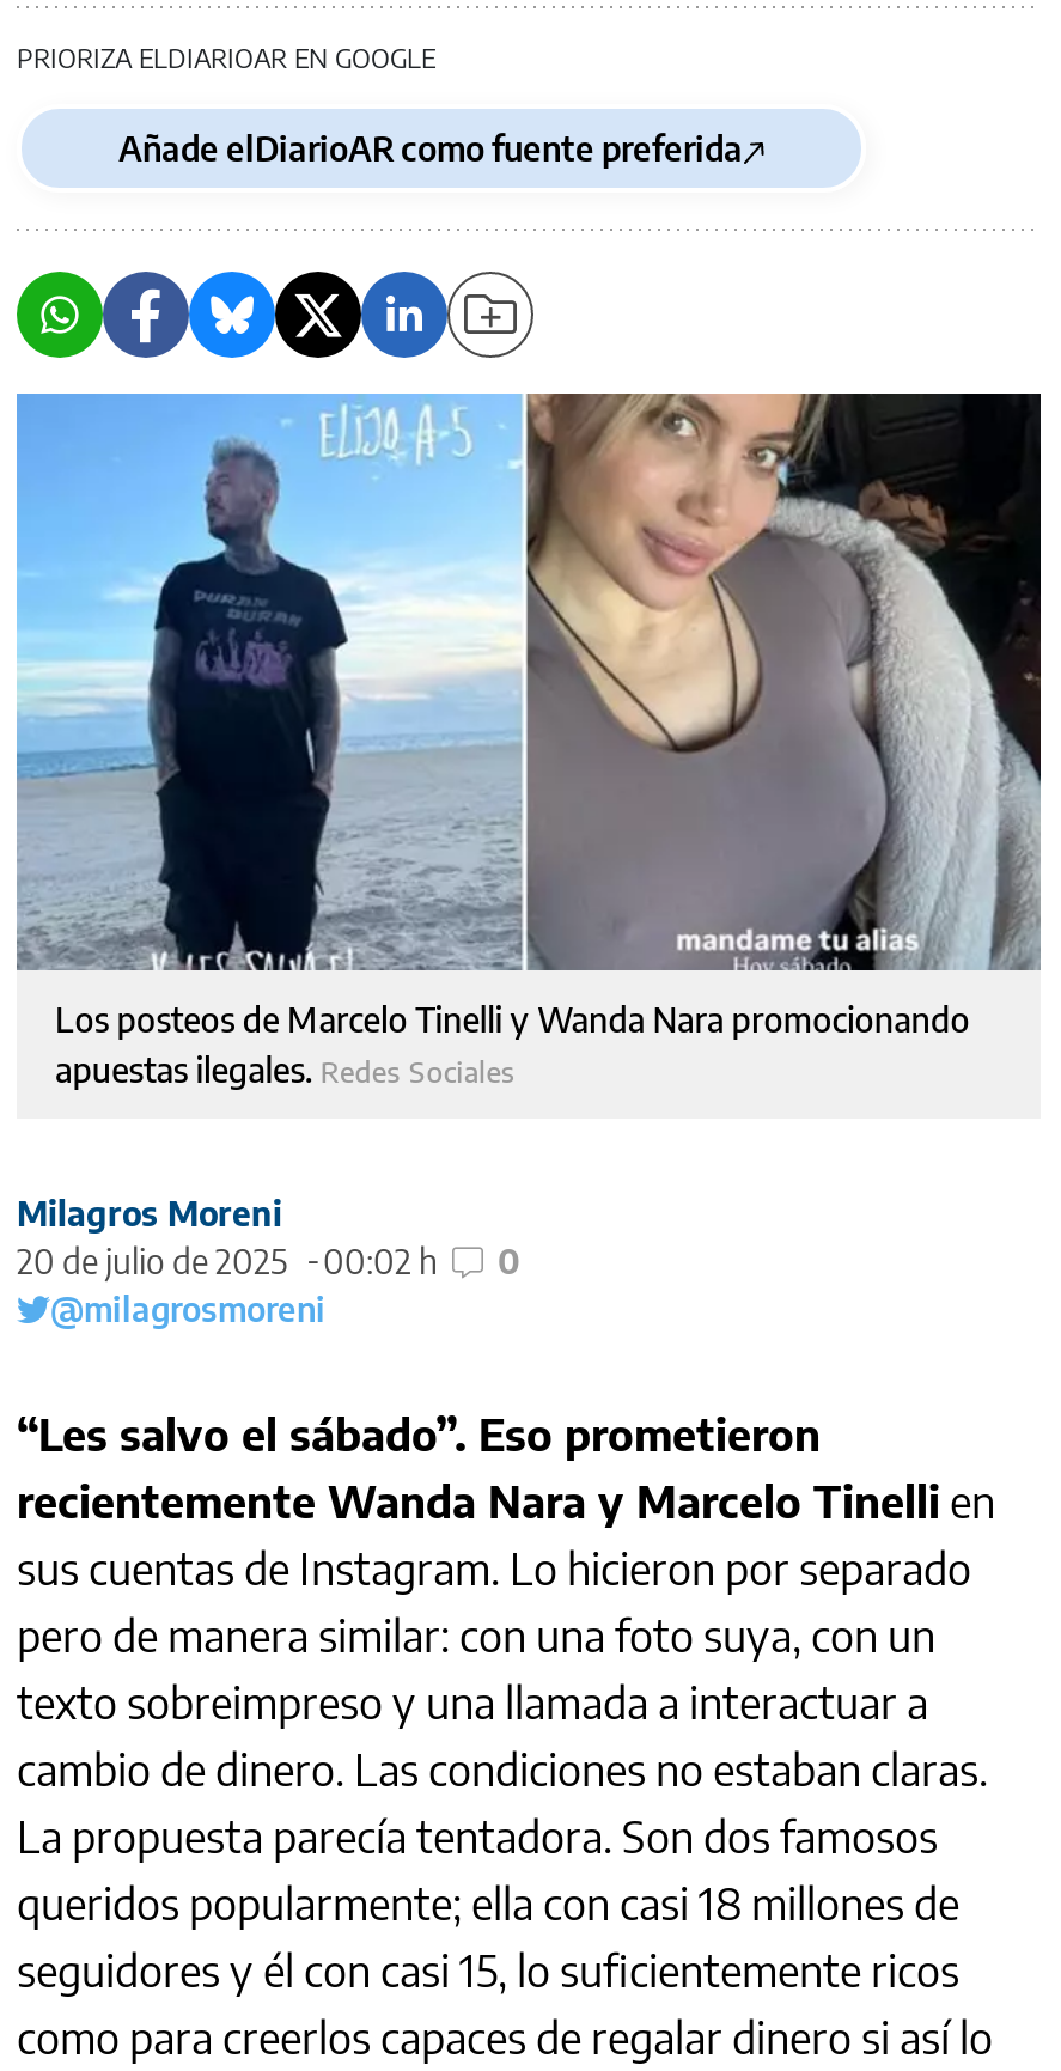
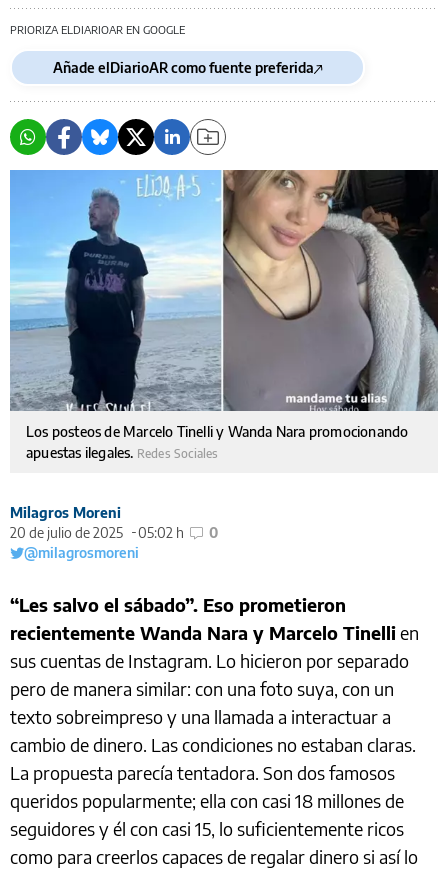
- 20 de julio de 2025 00:02 h 0
+ 20 de julio de 2025 05:02 h 0
